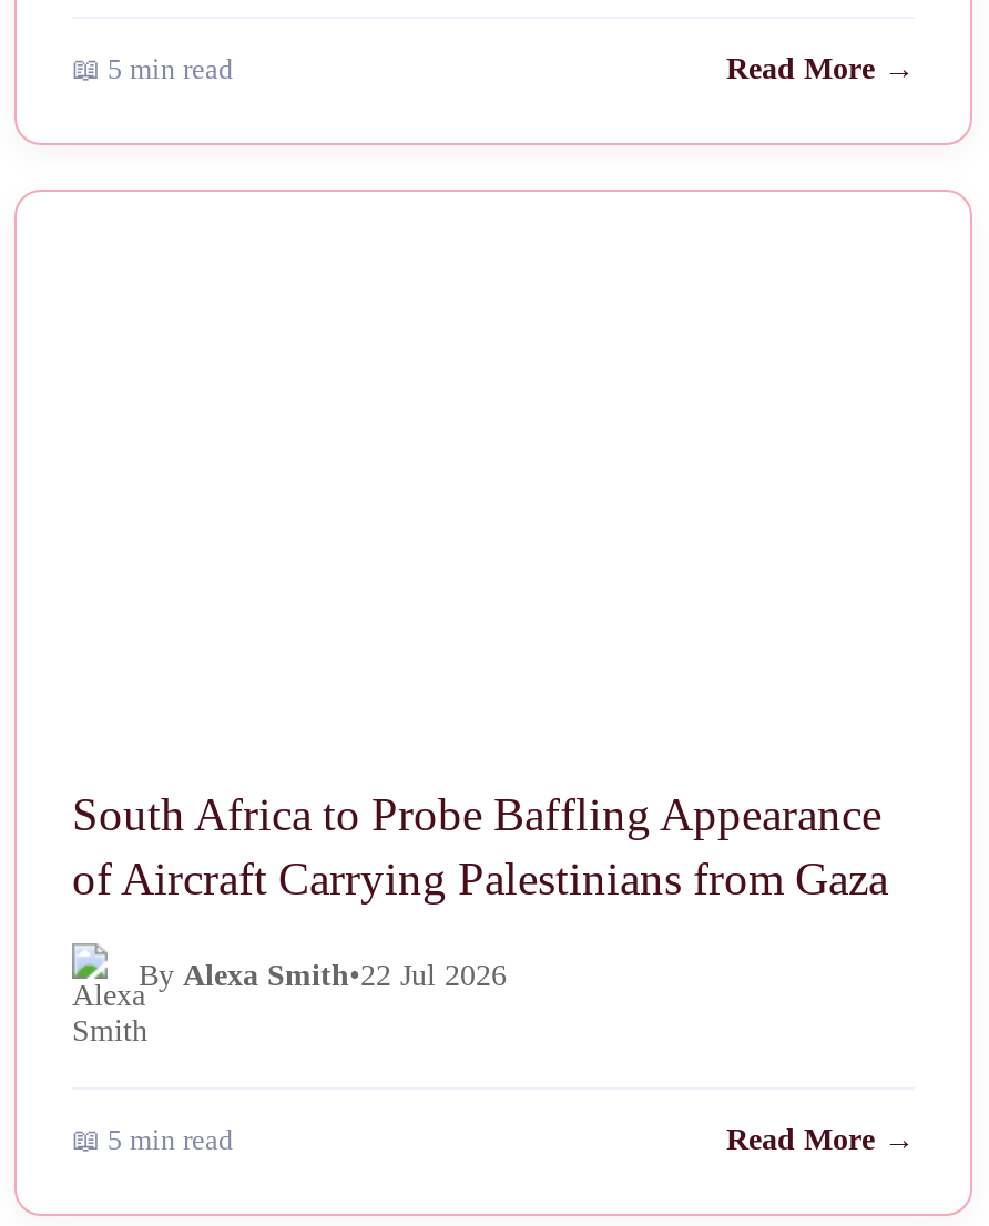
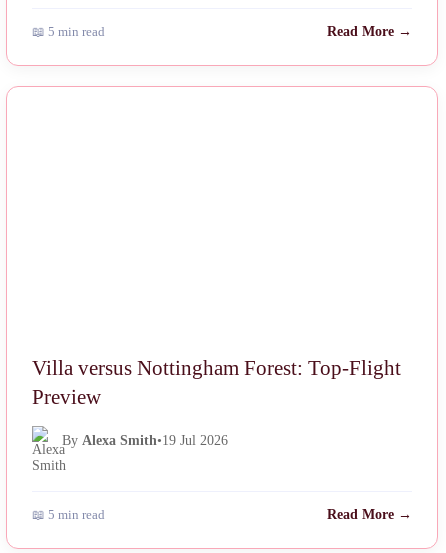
- South Africa to Probe Baffling Appearance
- of Aircraft Carrying Palestinians from Gaza
+ Villa versus Nottingham Forest: Top-Flight
+ Preview

- By Alexa Smith•22 Jul 2026
+ By Alexa Smith•19 Jul 2026
